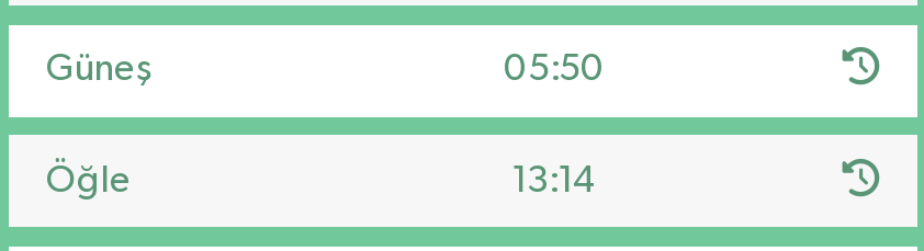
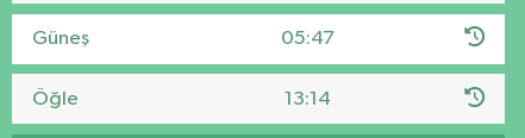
- 05:50
+ 05:47
